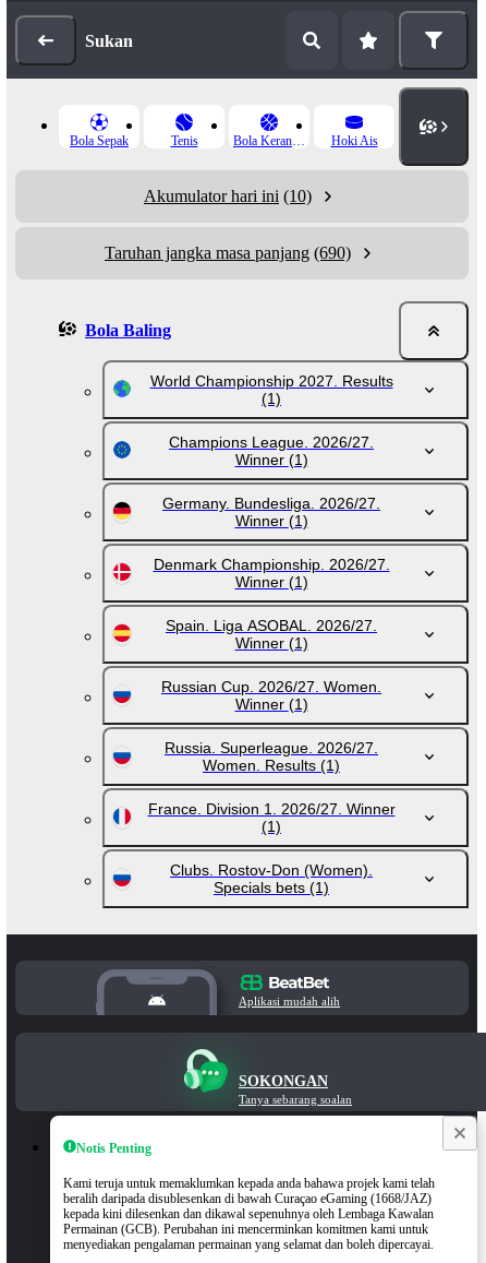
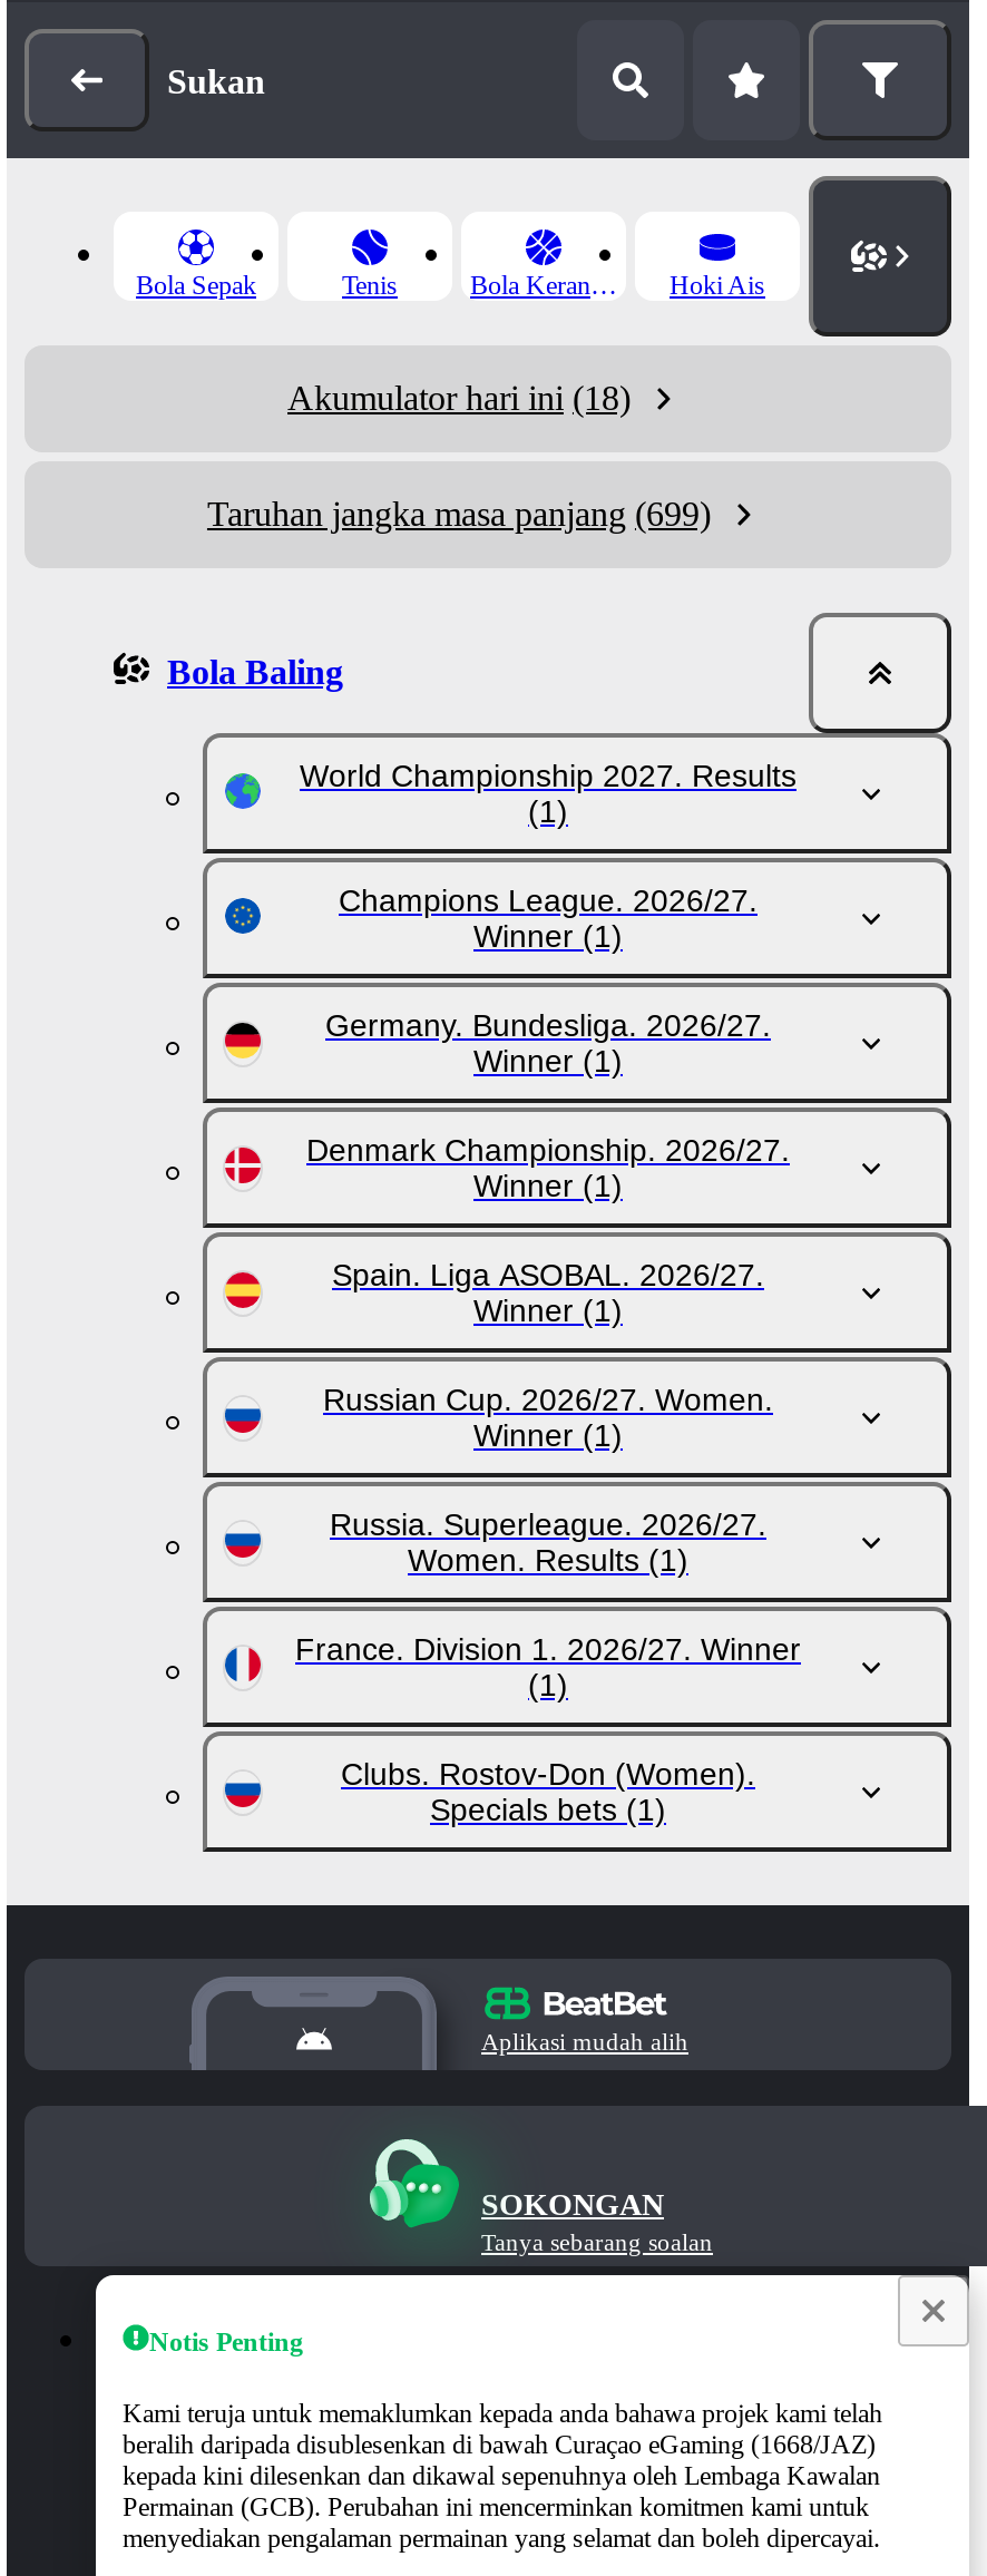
- Akumulator hari ini (10)
+ Akumulator hari ini (18)

- Taruhan jangka masa panjang (690)
+ Taruhan jangka masa panjang (699)
